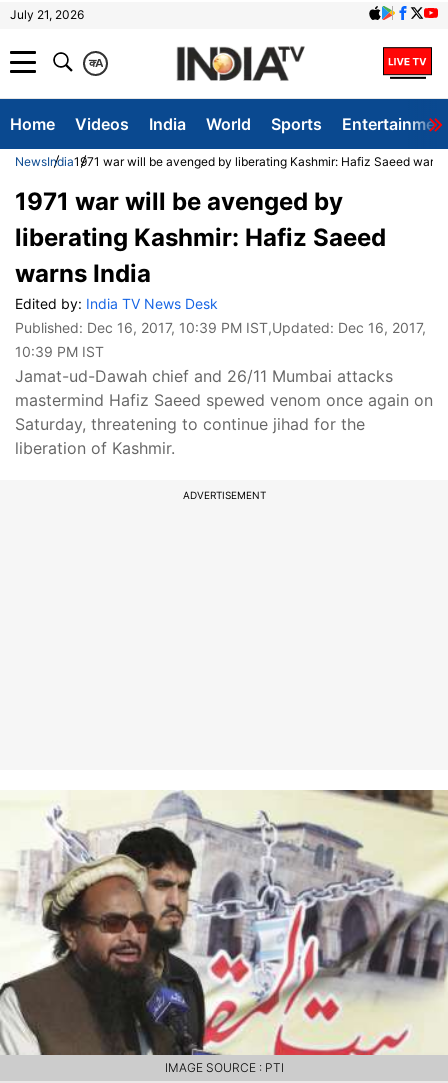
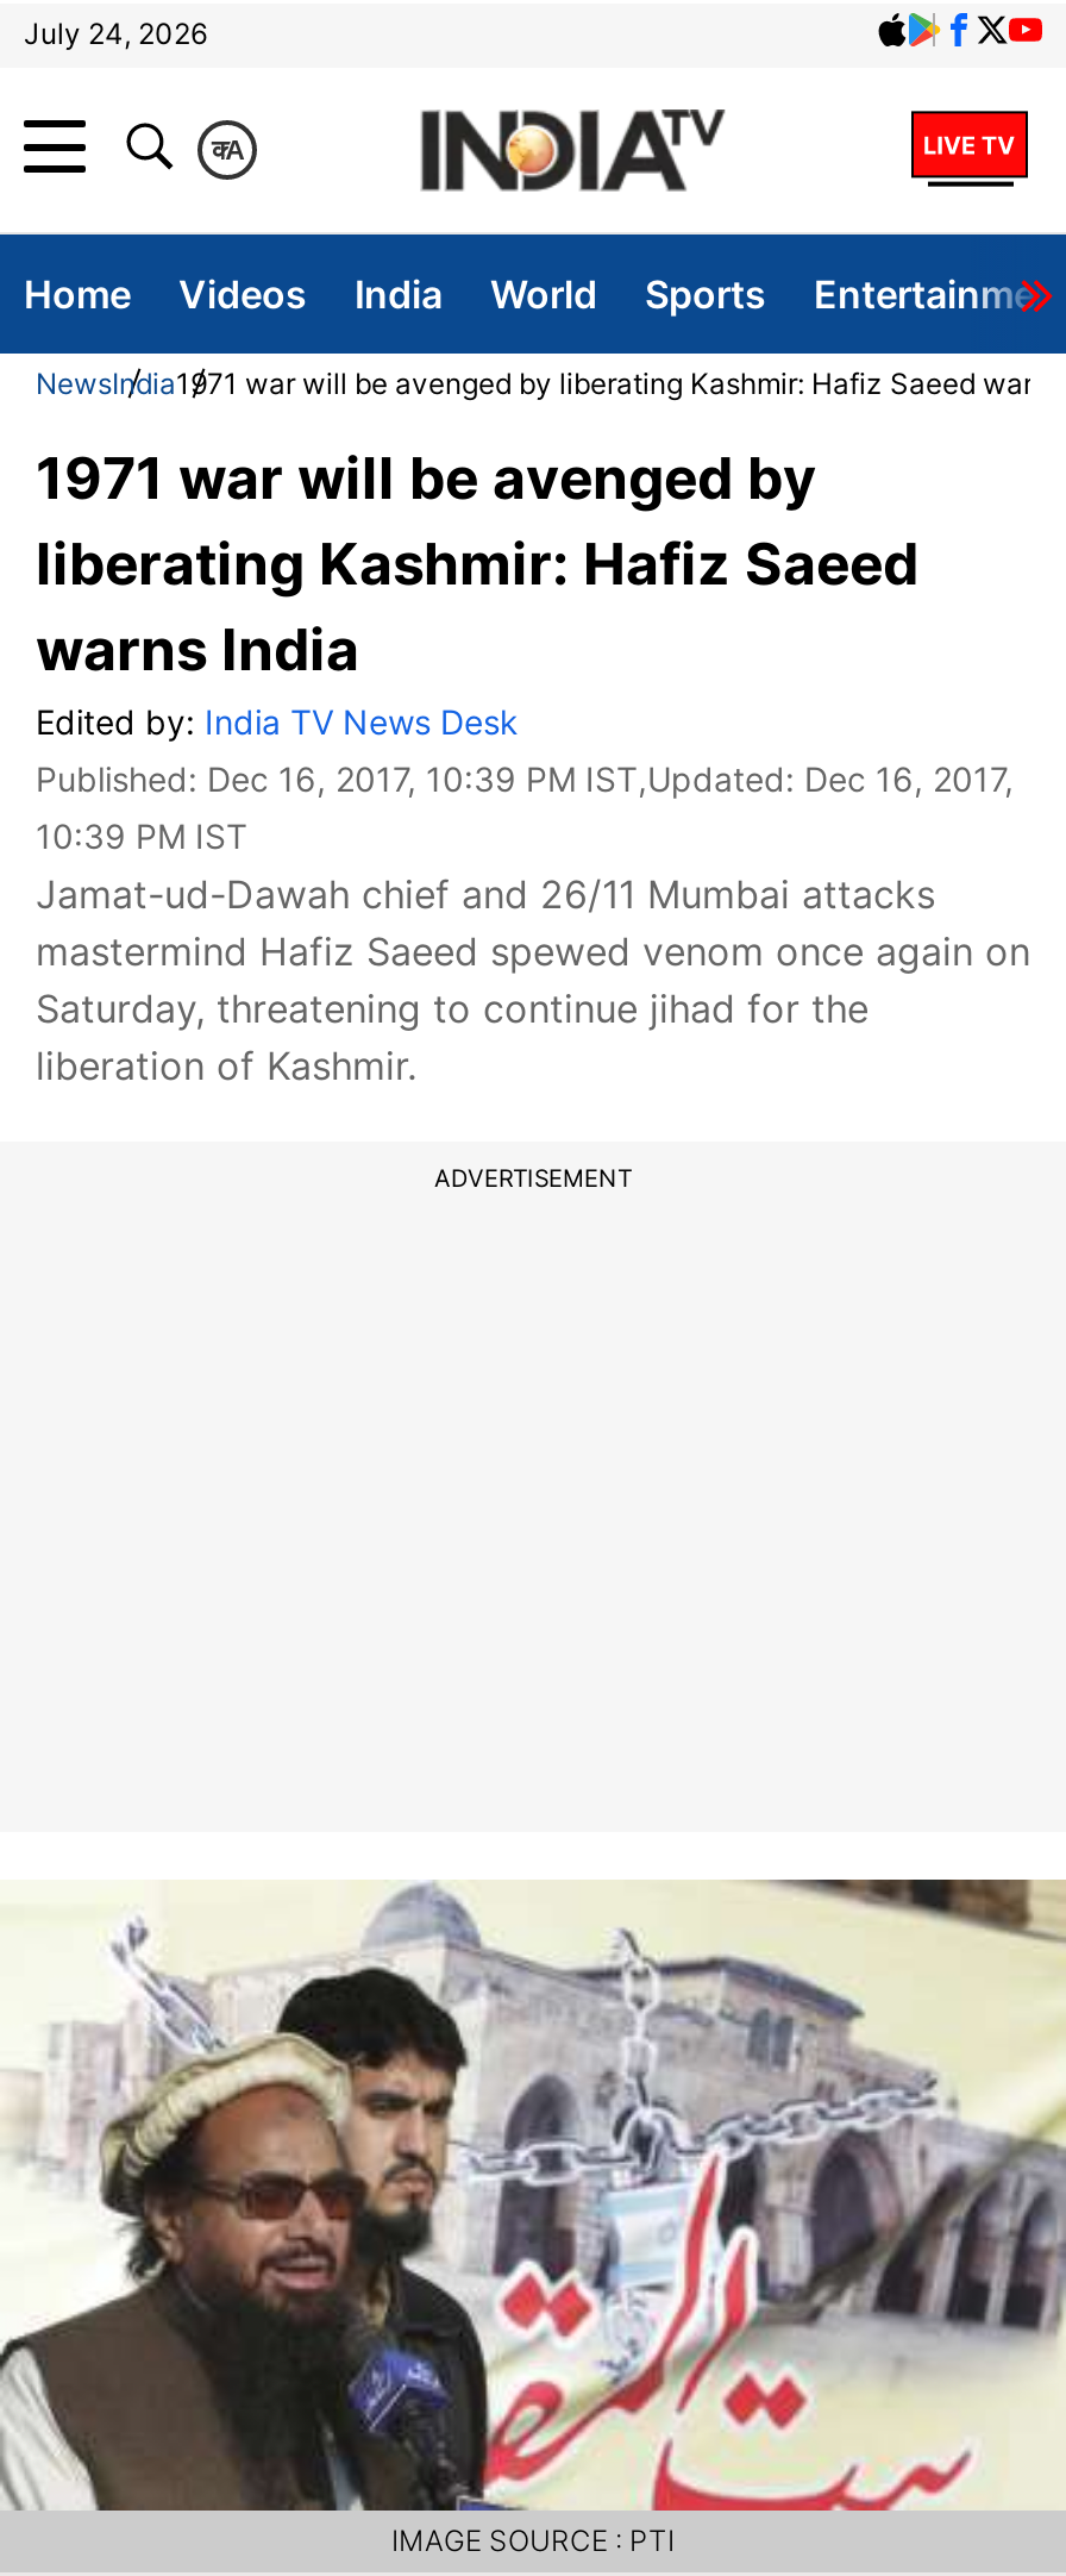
- July 21, 2026
+ July 24, 2026
